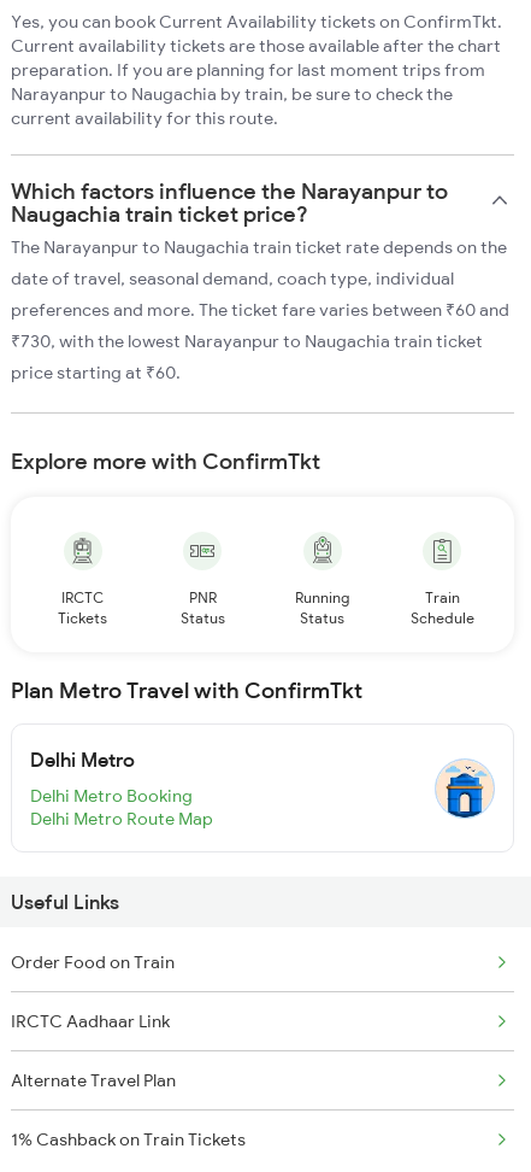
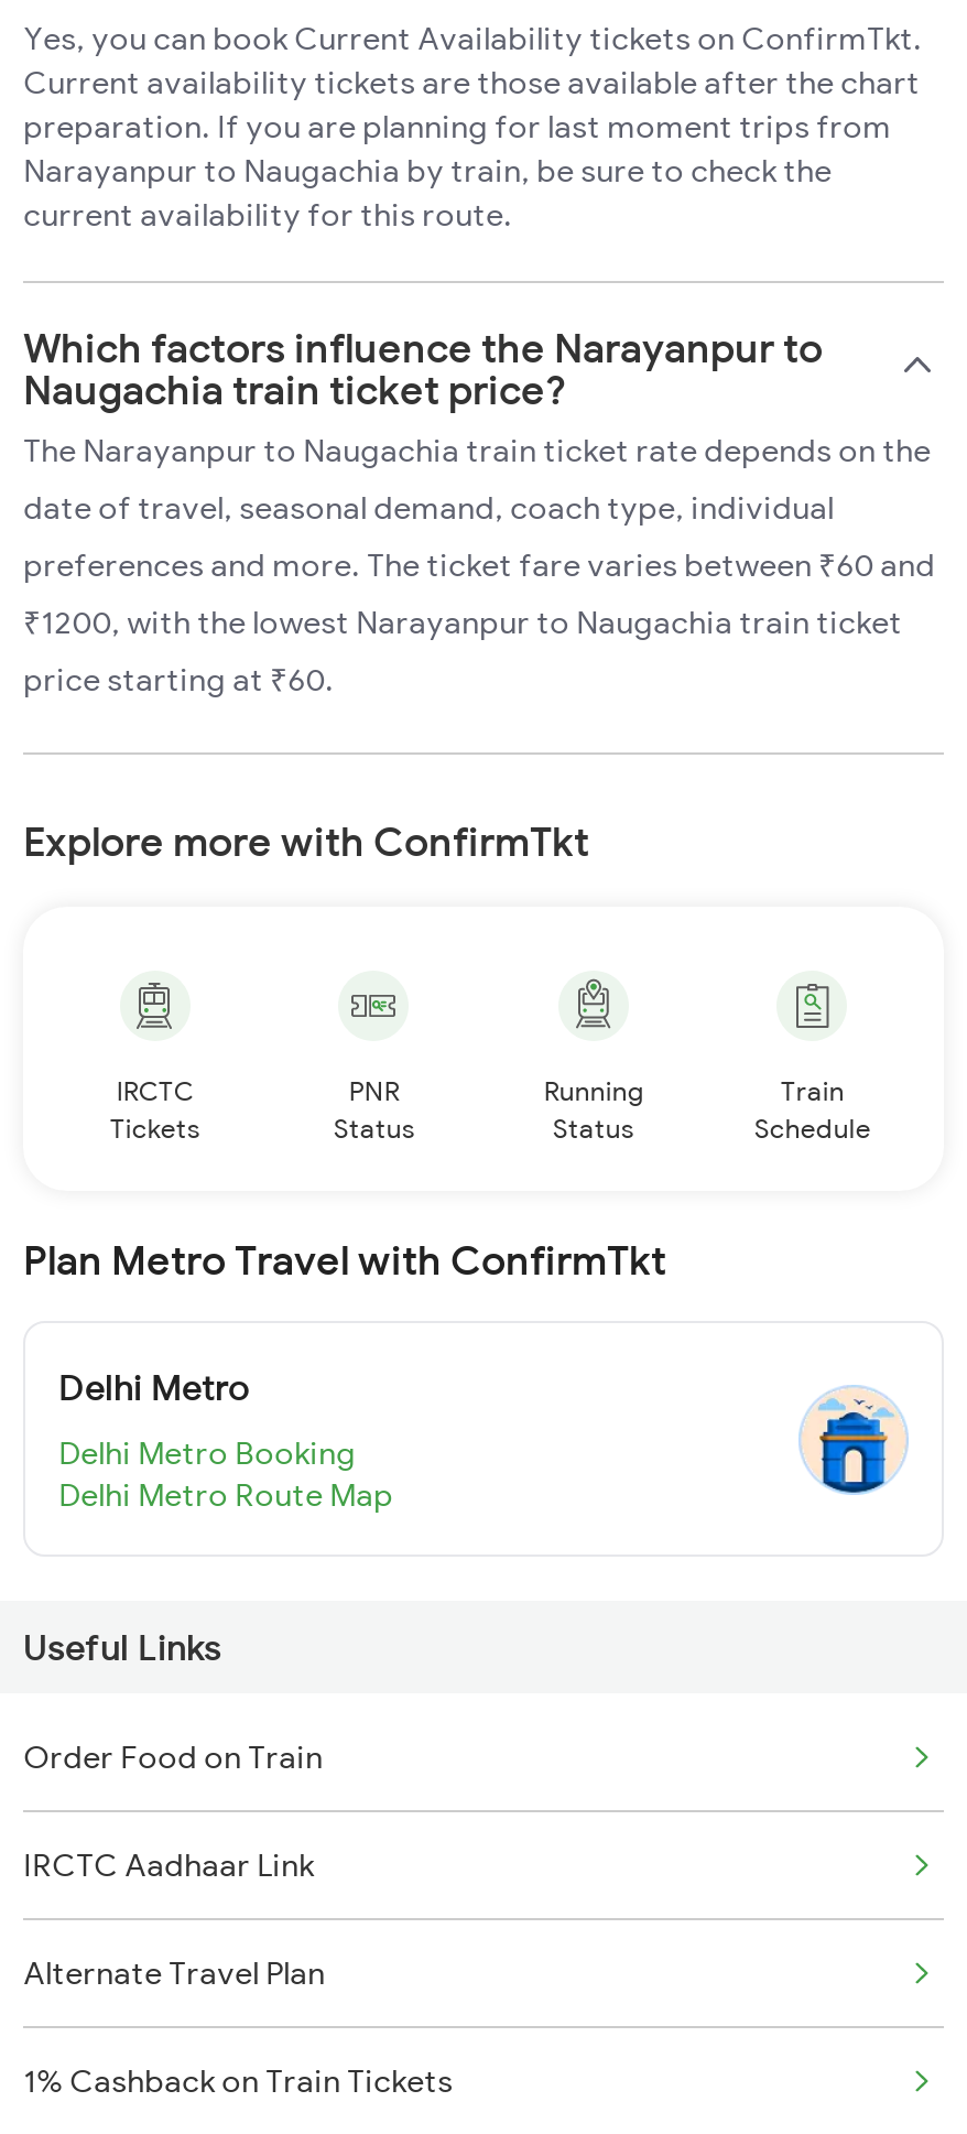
- ₹730, with the lowest Narayanpur to Naugachia train ticket
+ ₹1200, with the lowest Narayanpur to Naugachia train ticket
